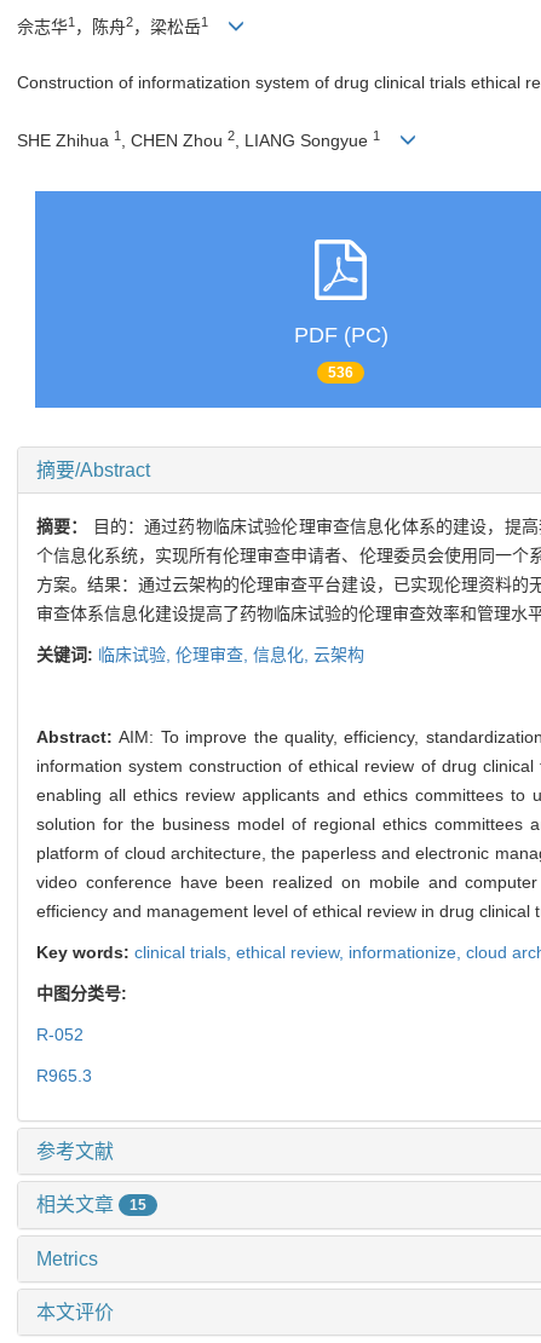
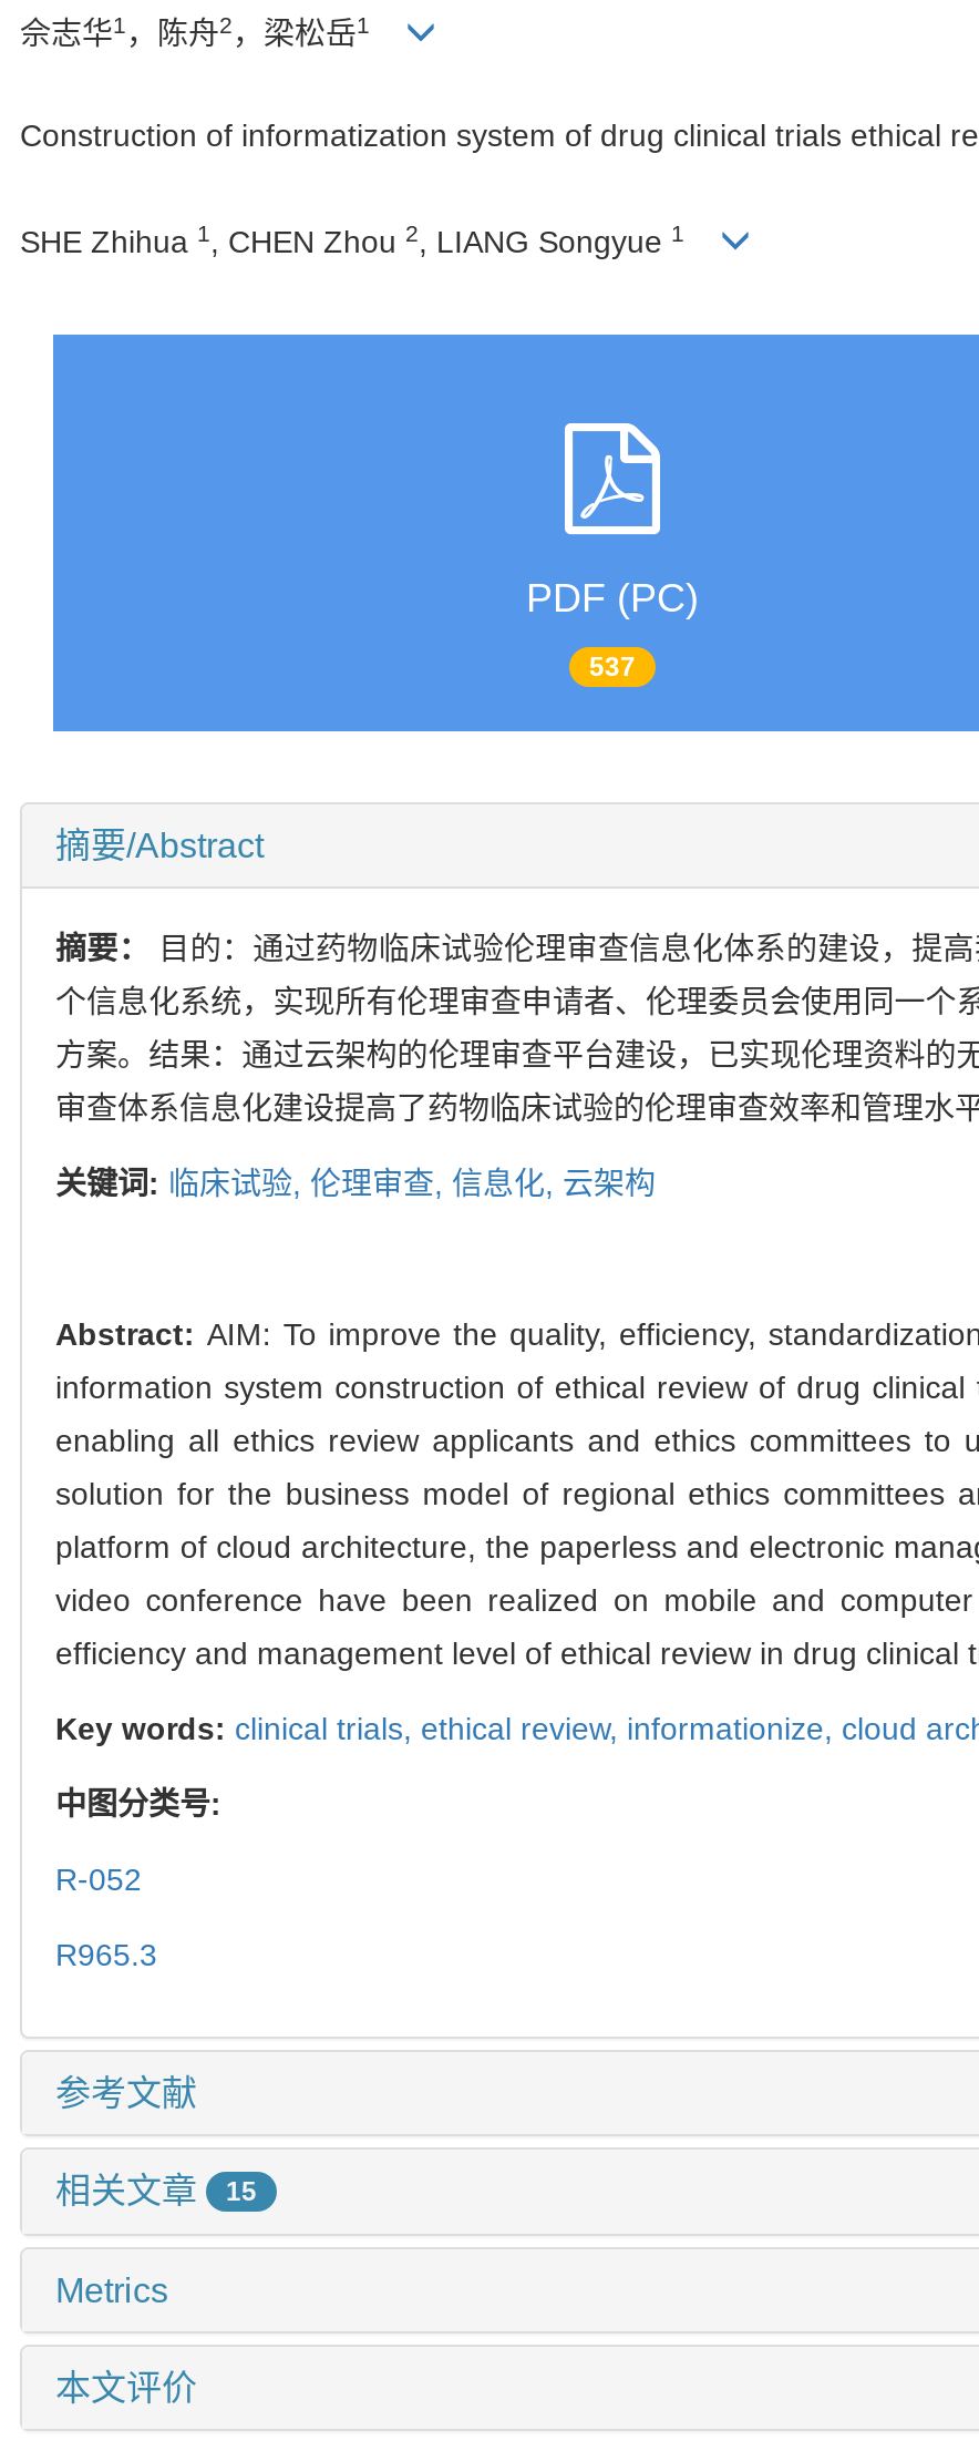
- 536
+ 537
